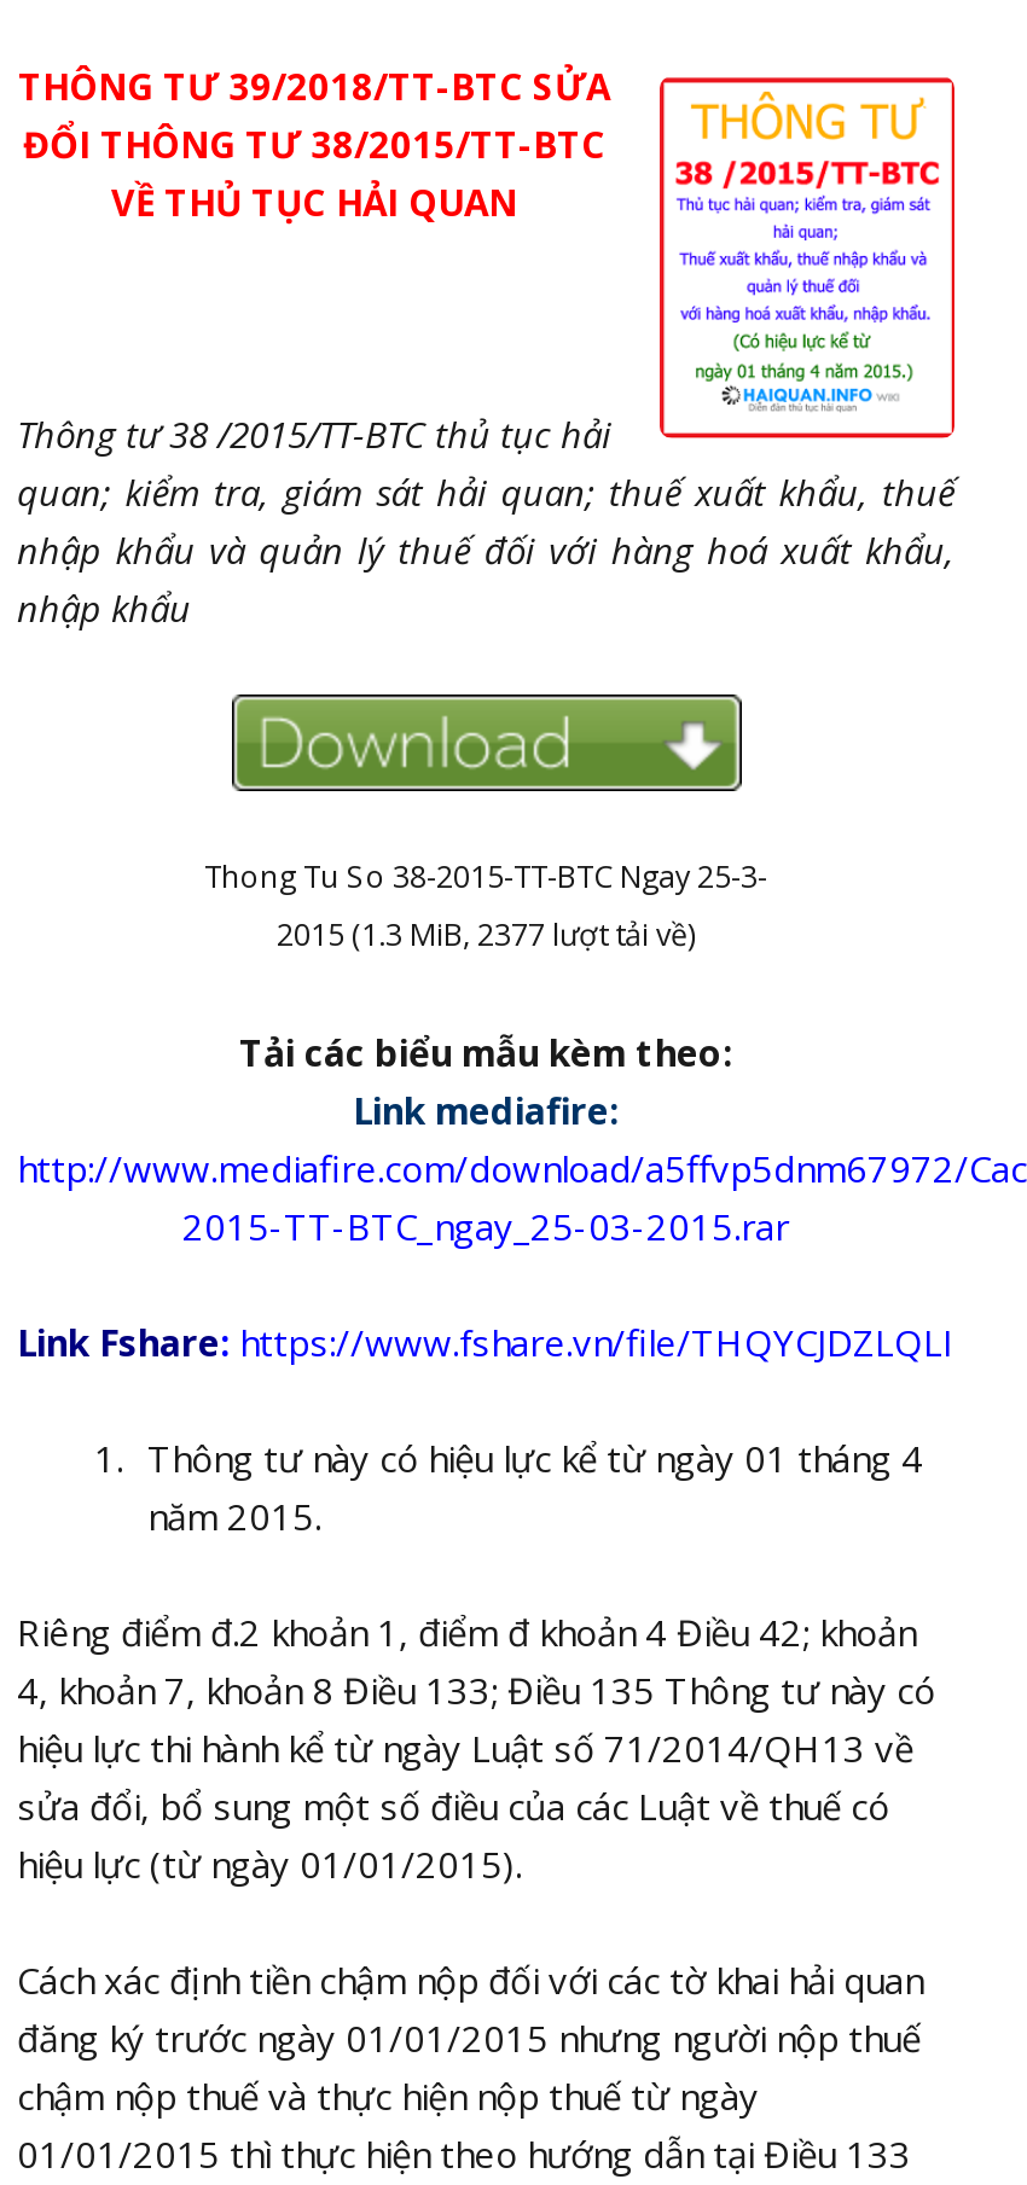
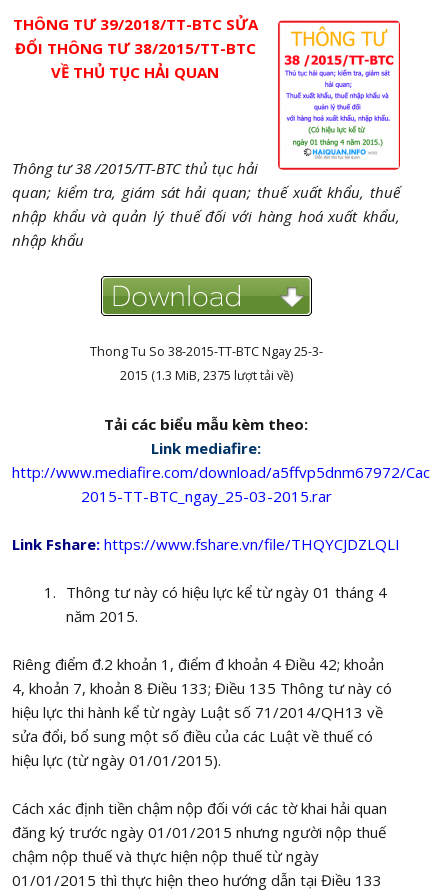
- 2015 (1.3 MiB, 2377 lượt tải về)
+ 2015 (1.3 MiB, 2375 lượt tải về)
